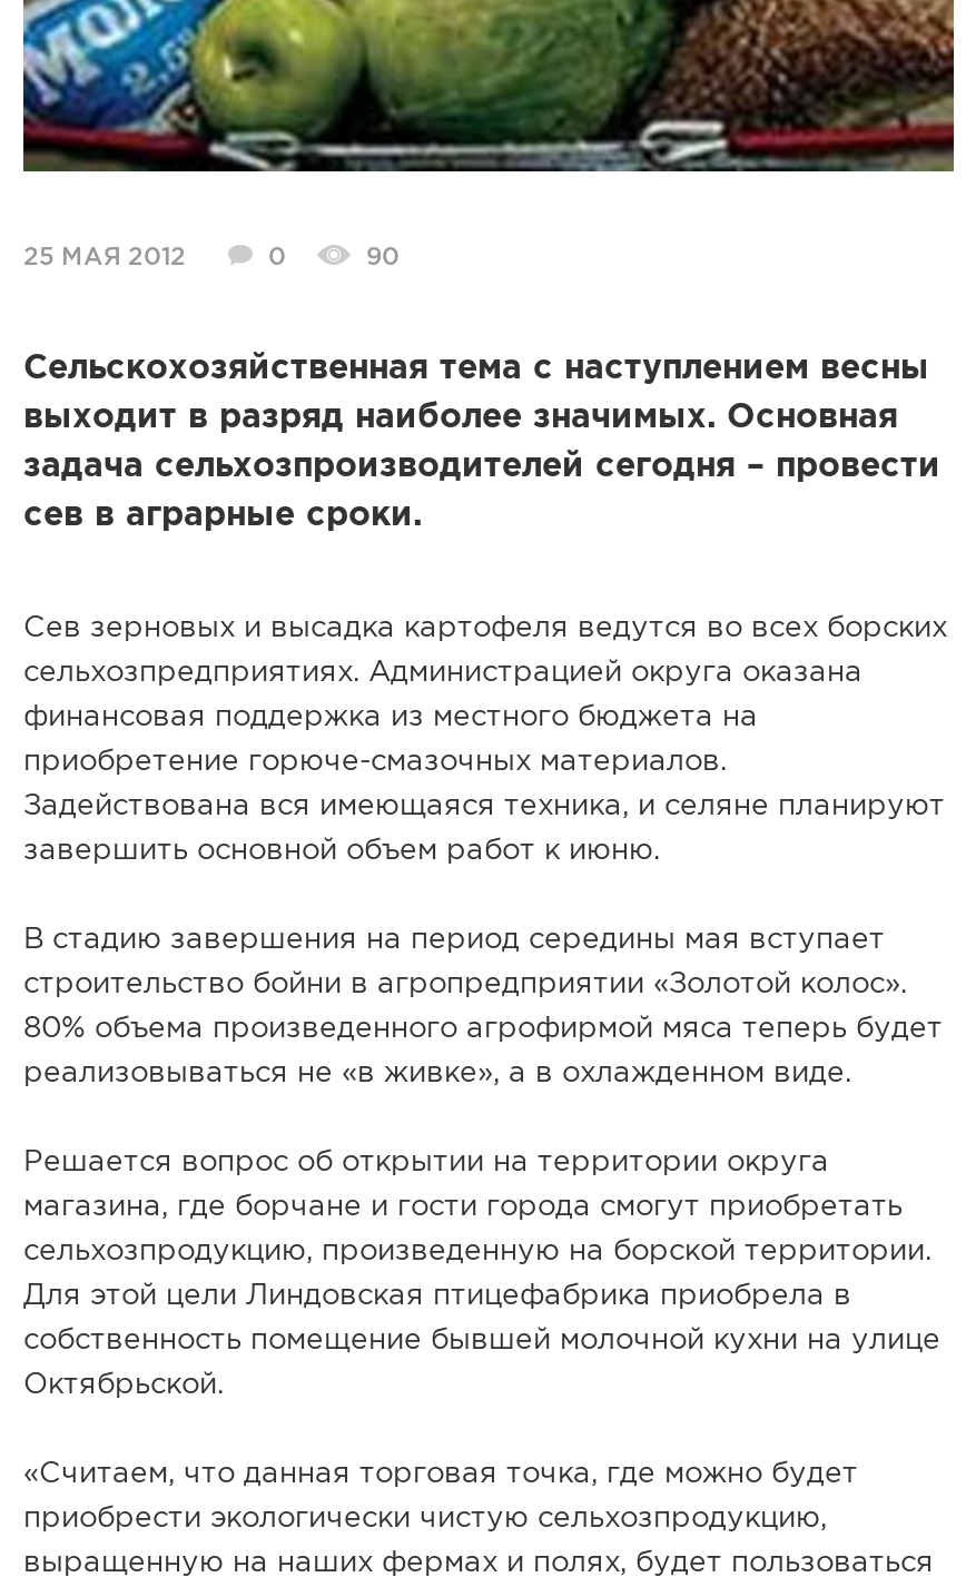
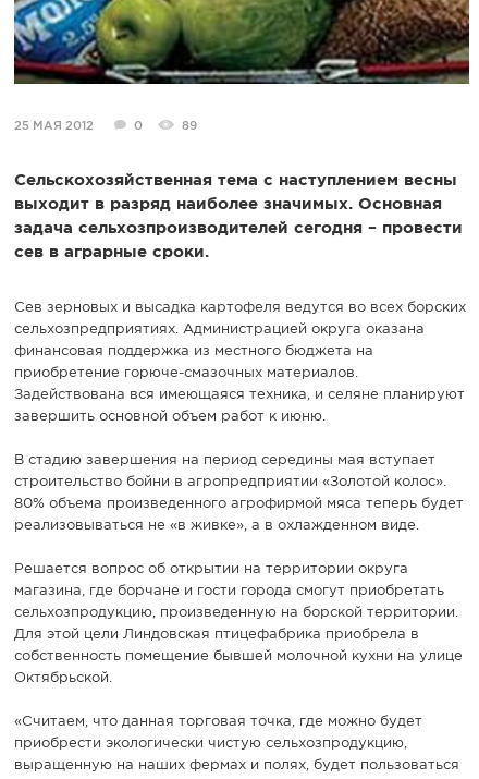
- 90
+ 89
